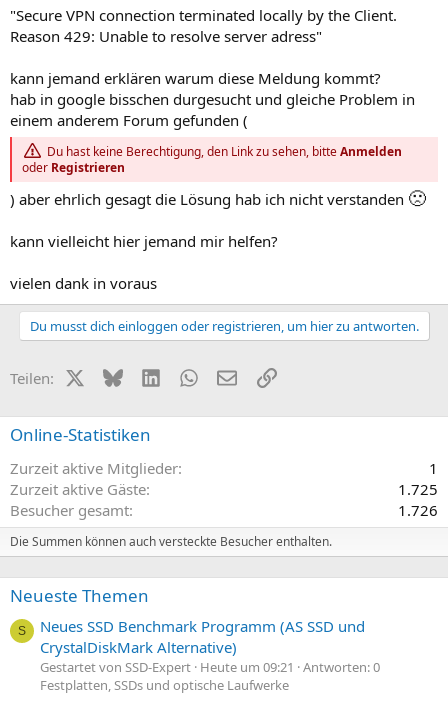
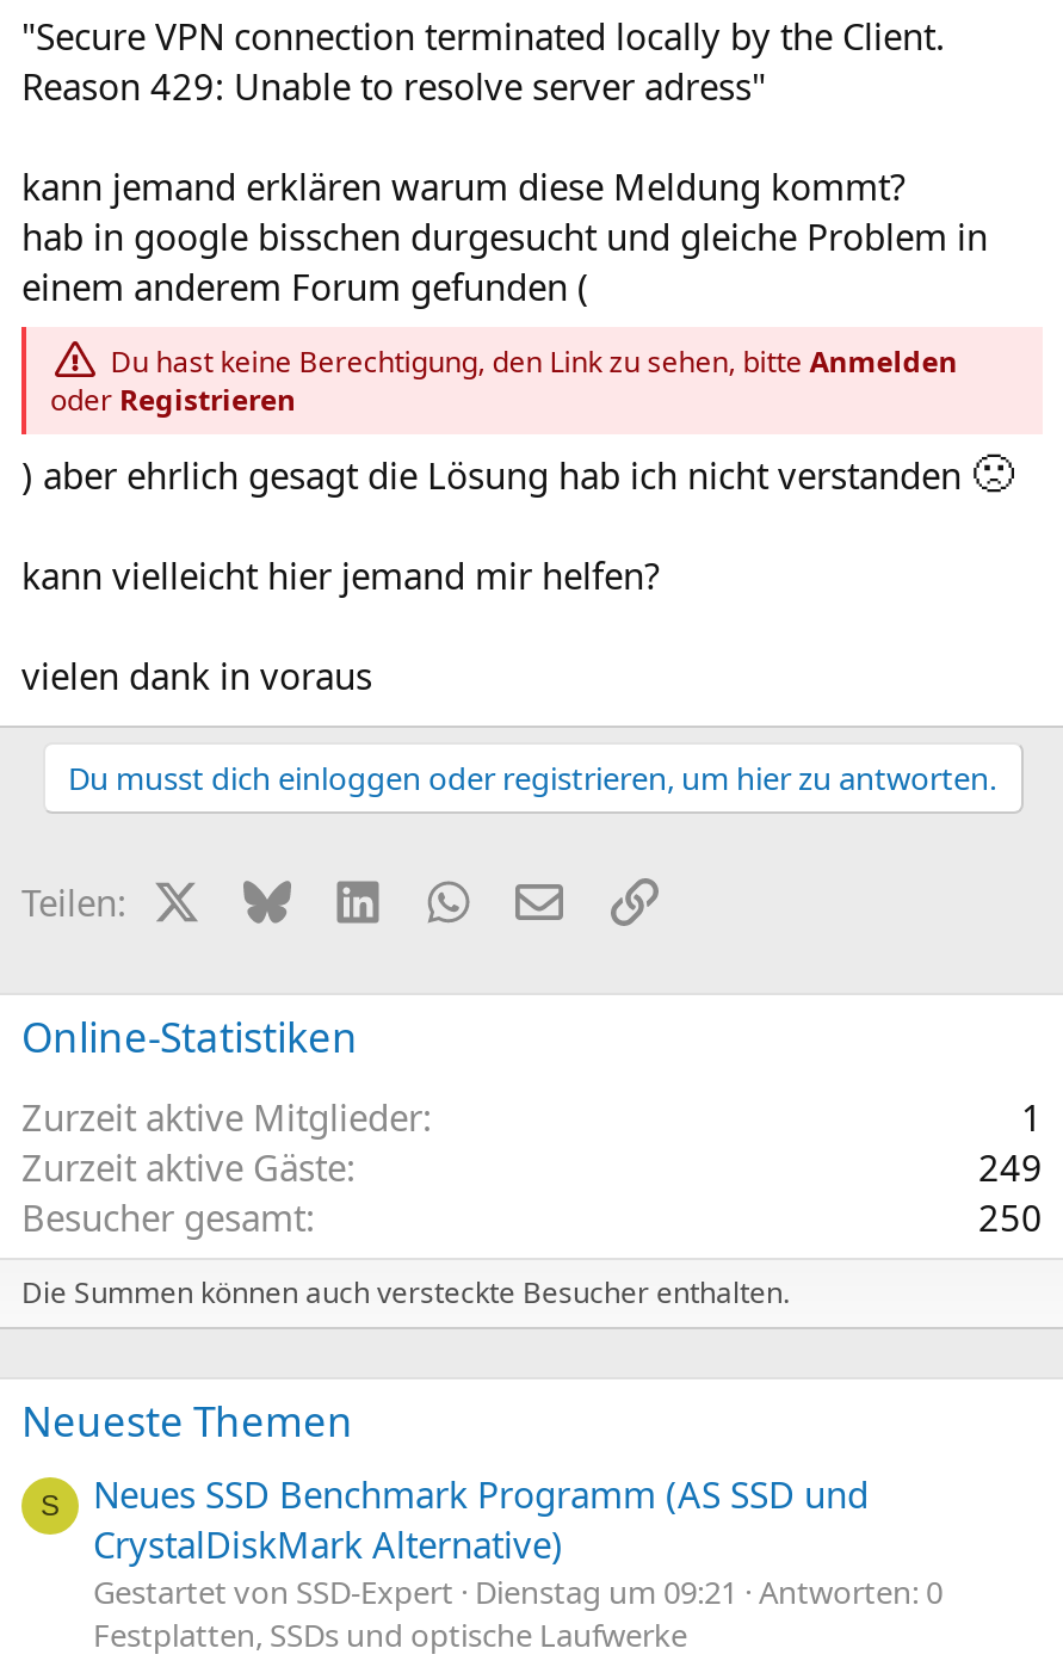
- 1.725
+ 249

- 1.726
+ 250

- Gestartet von SSD-Expert Heute um 09:21 Antworten: 0
+ Gestartet von SSD-Expert Dienstag um 09:21 Antworten: 0
